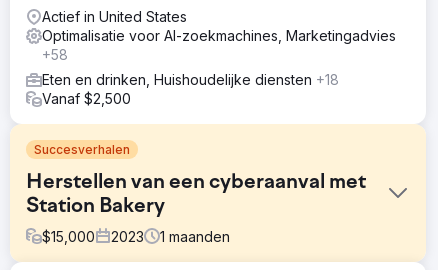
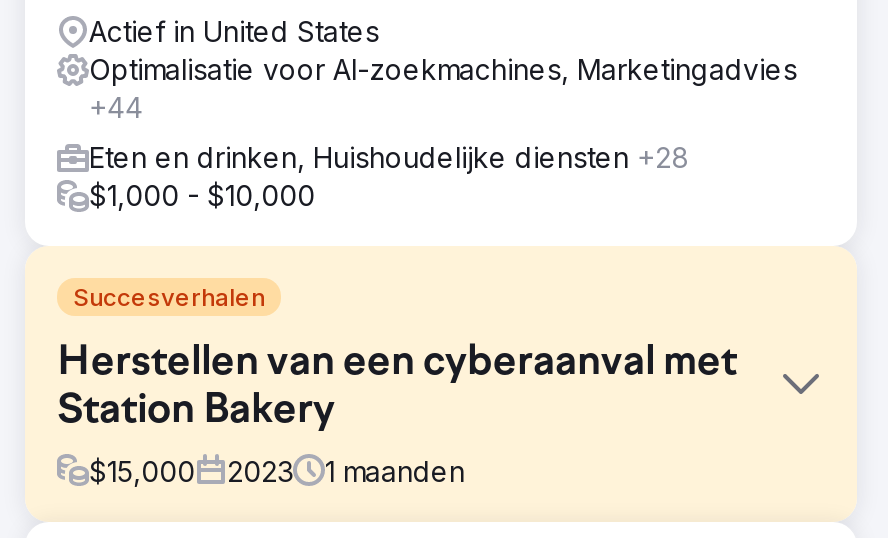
- +58
+ +44

- Eten en drinken, Huishoudelijke diensten +18
- Vanaf $2,500
+ Eten en drinken, Huishoudelijke diensten +28
+ $1,000 - $10,000
